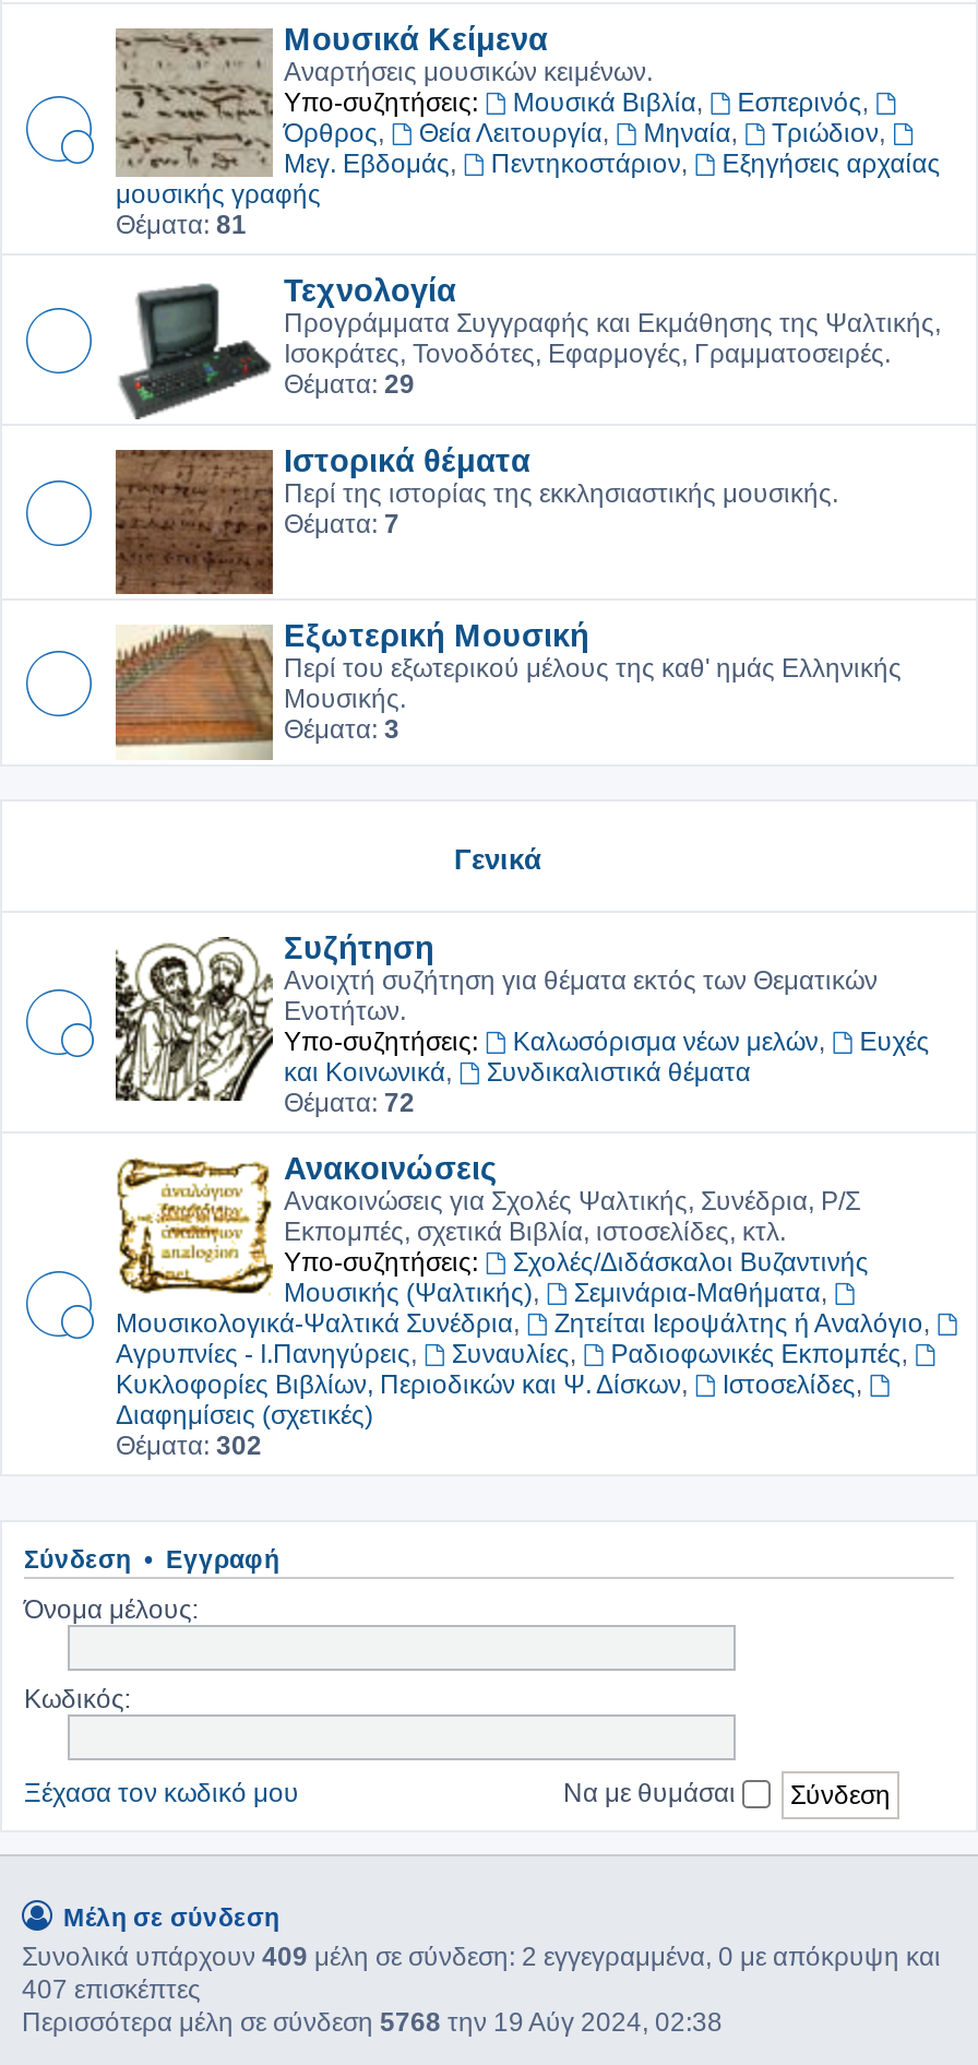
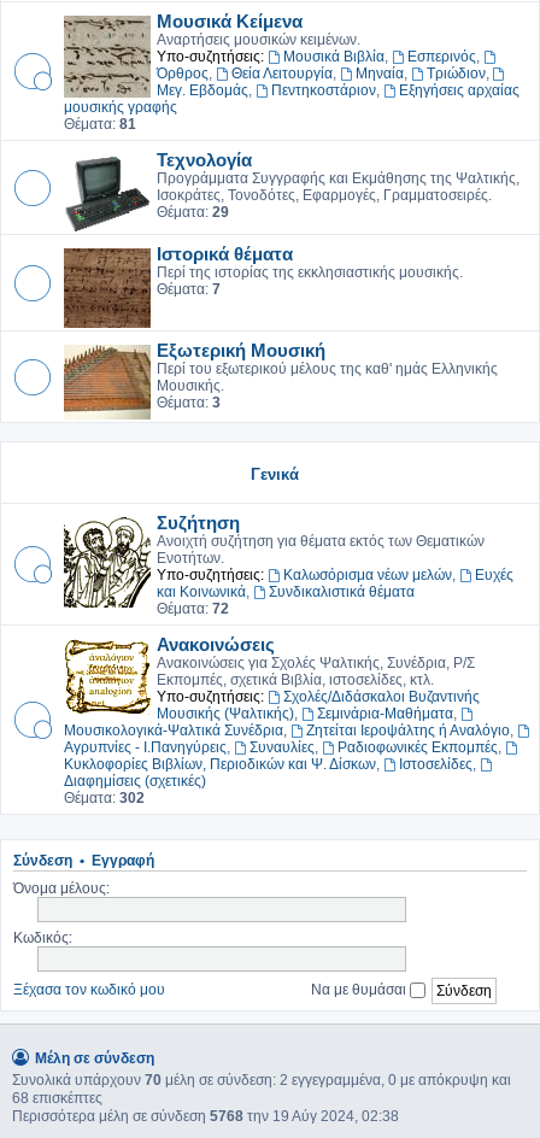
- Συνολικά υπάρχουν 409 μέλη σε σύνδεση: 2 εγγεγραμμένα, 0 με απόκρυψη και
+ Συνολικά υπάρχουν 70 μέλη σε σύνδεση: 2 εγγεγραμμένα, 0 με απόκρυψη και

- 407 επισκέπτες
+ 68 επισκέπτες
